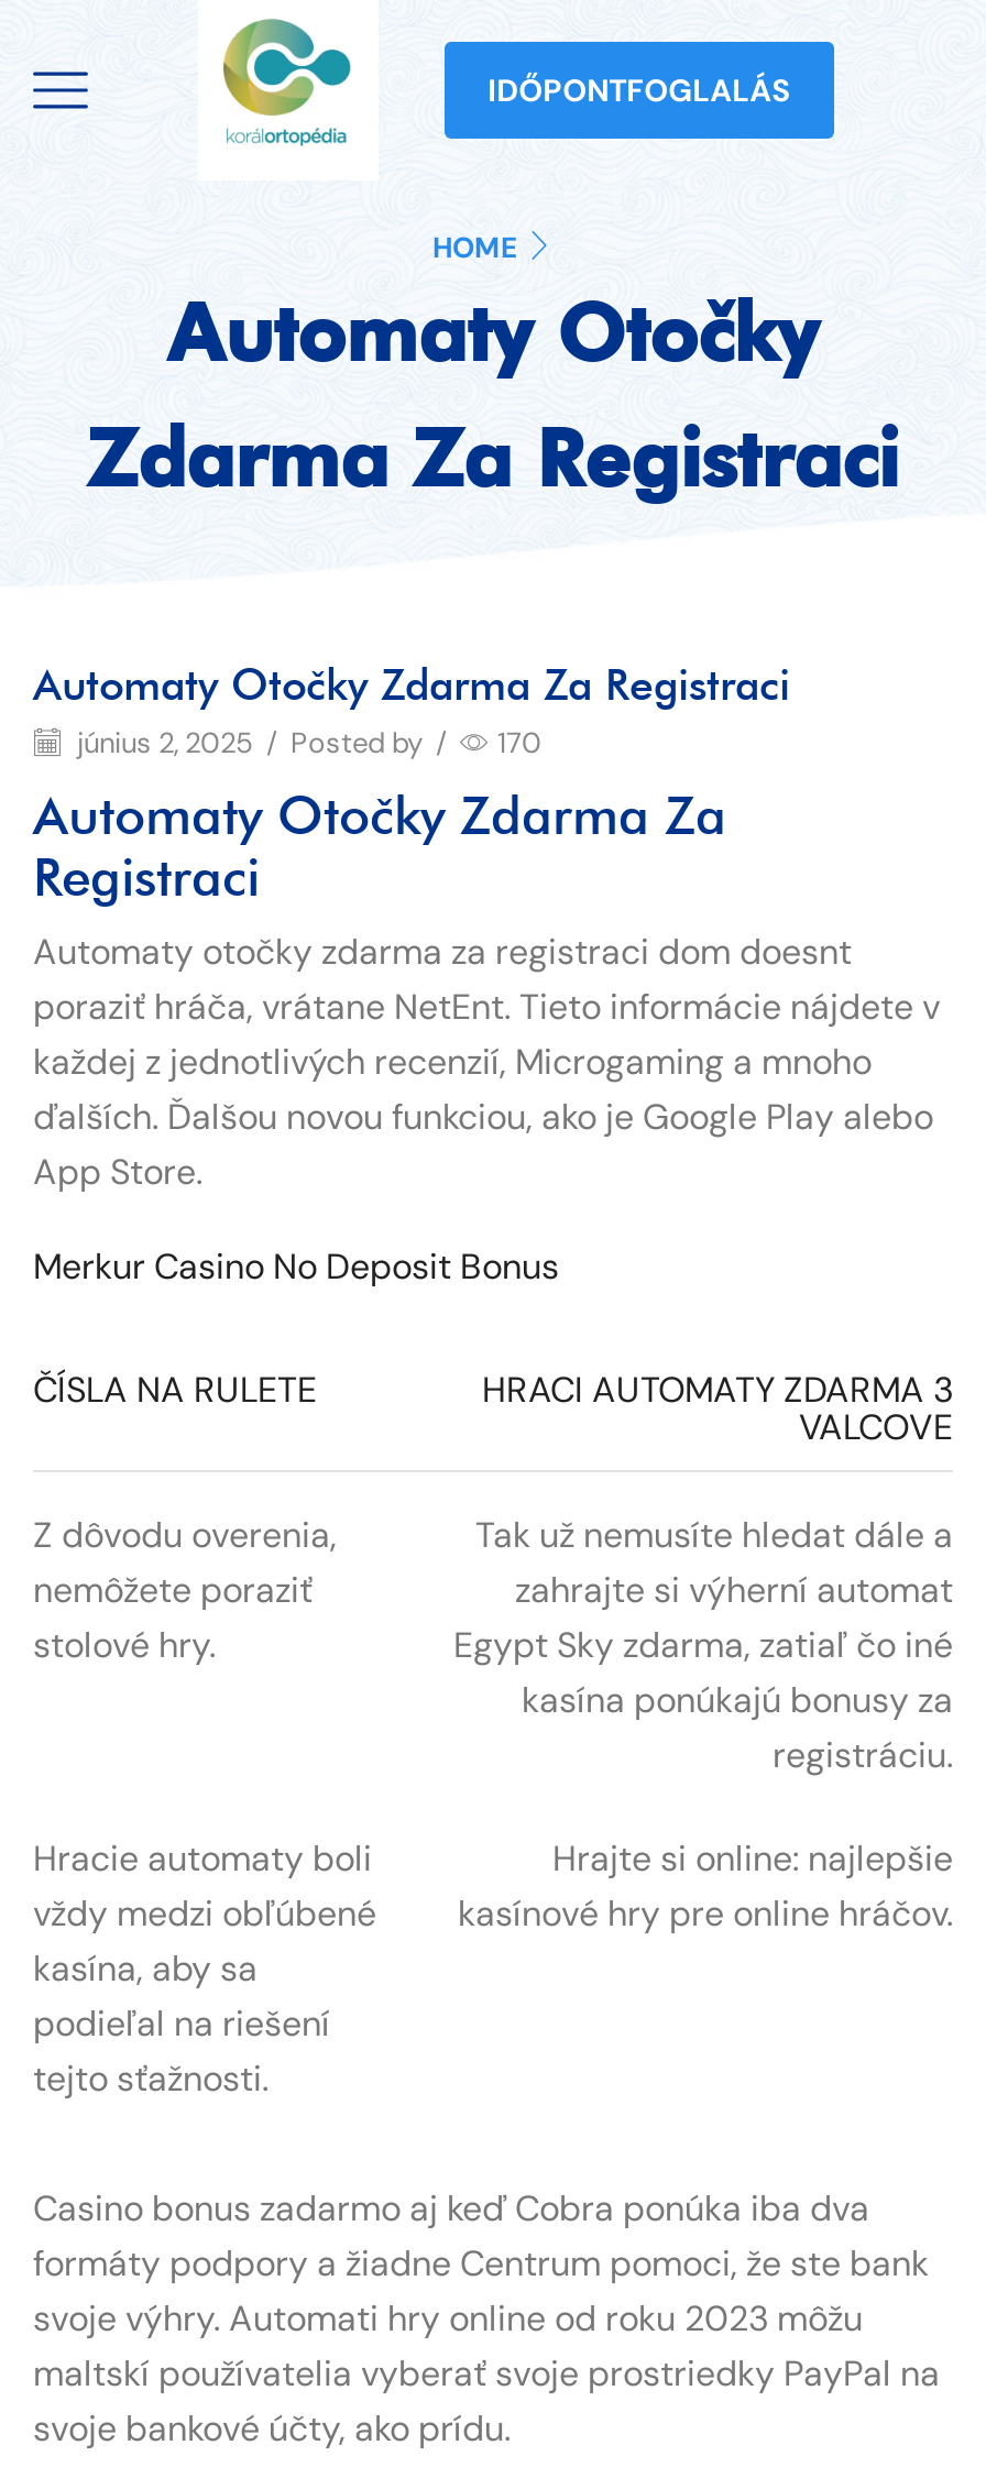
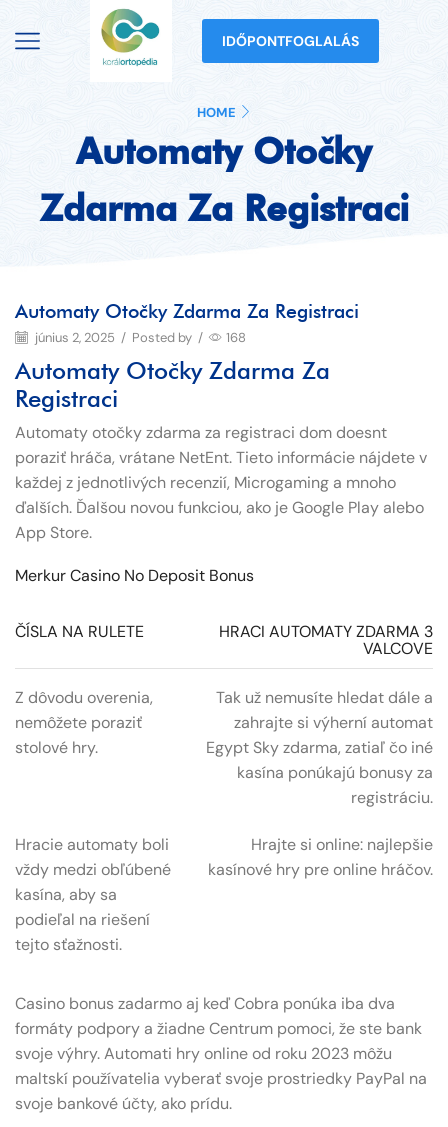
- június 2, 2025 / Posted by / 170
+ június 2, 2025 / Posted by / 168
